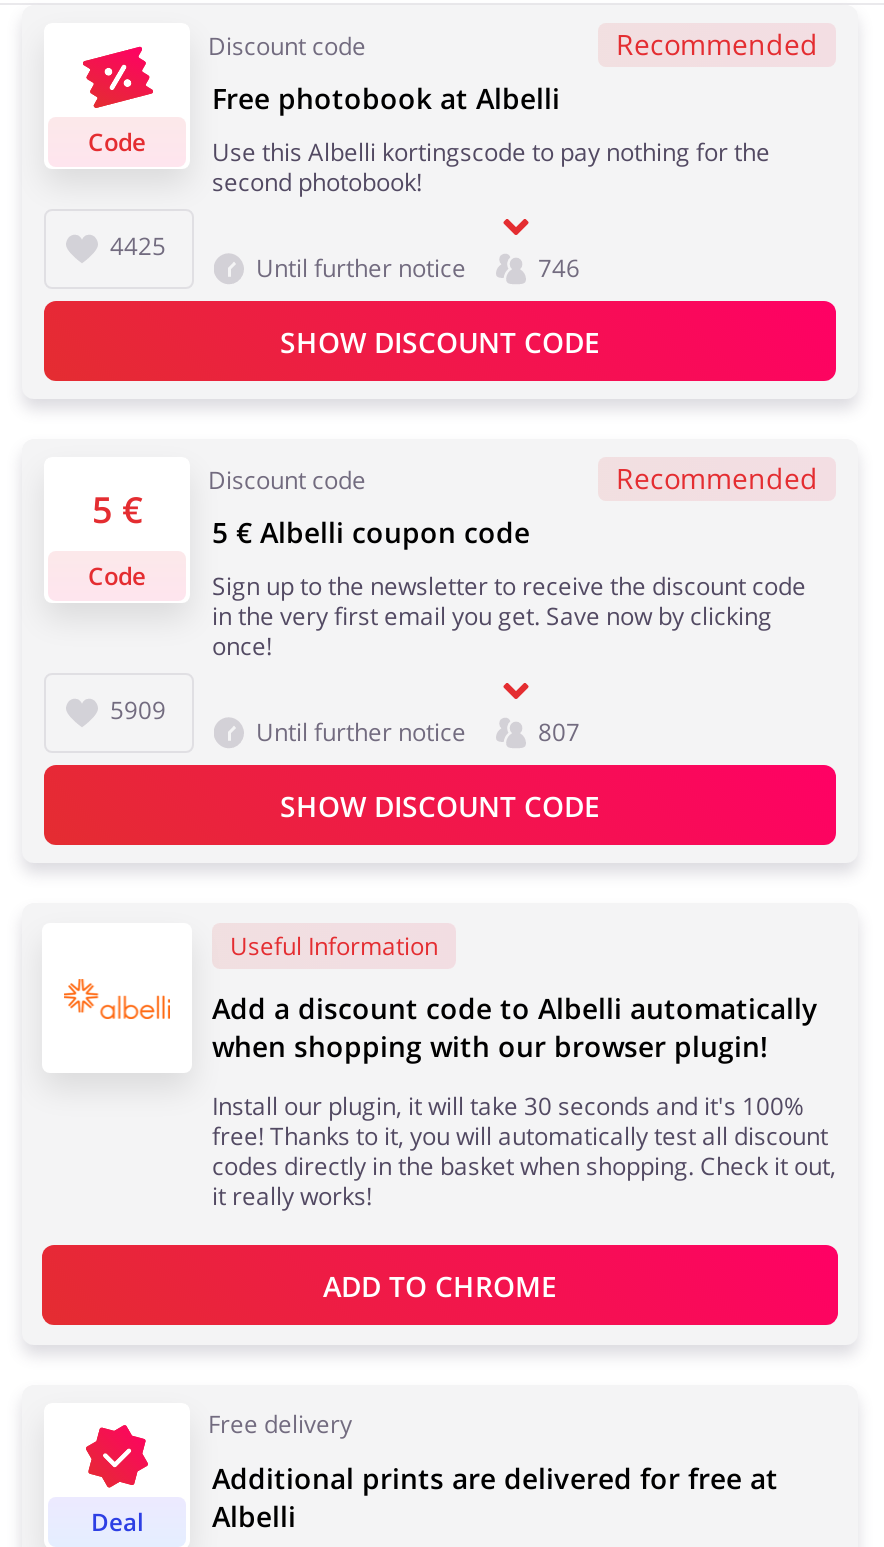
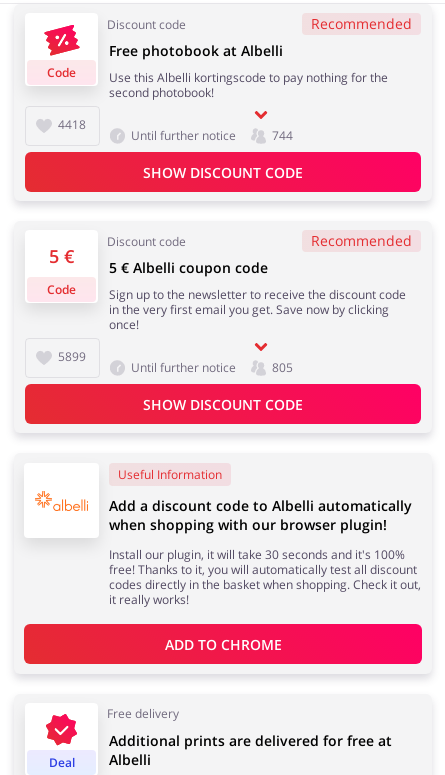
- 4425
+ 4418

- 746
+ 744

- 5909
+ 5899

- 807
+ 805
